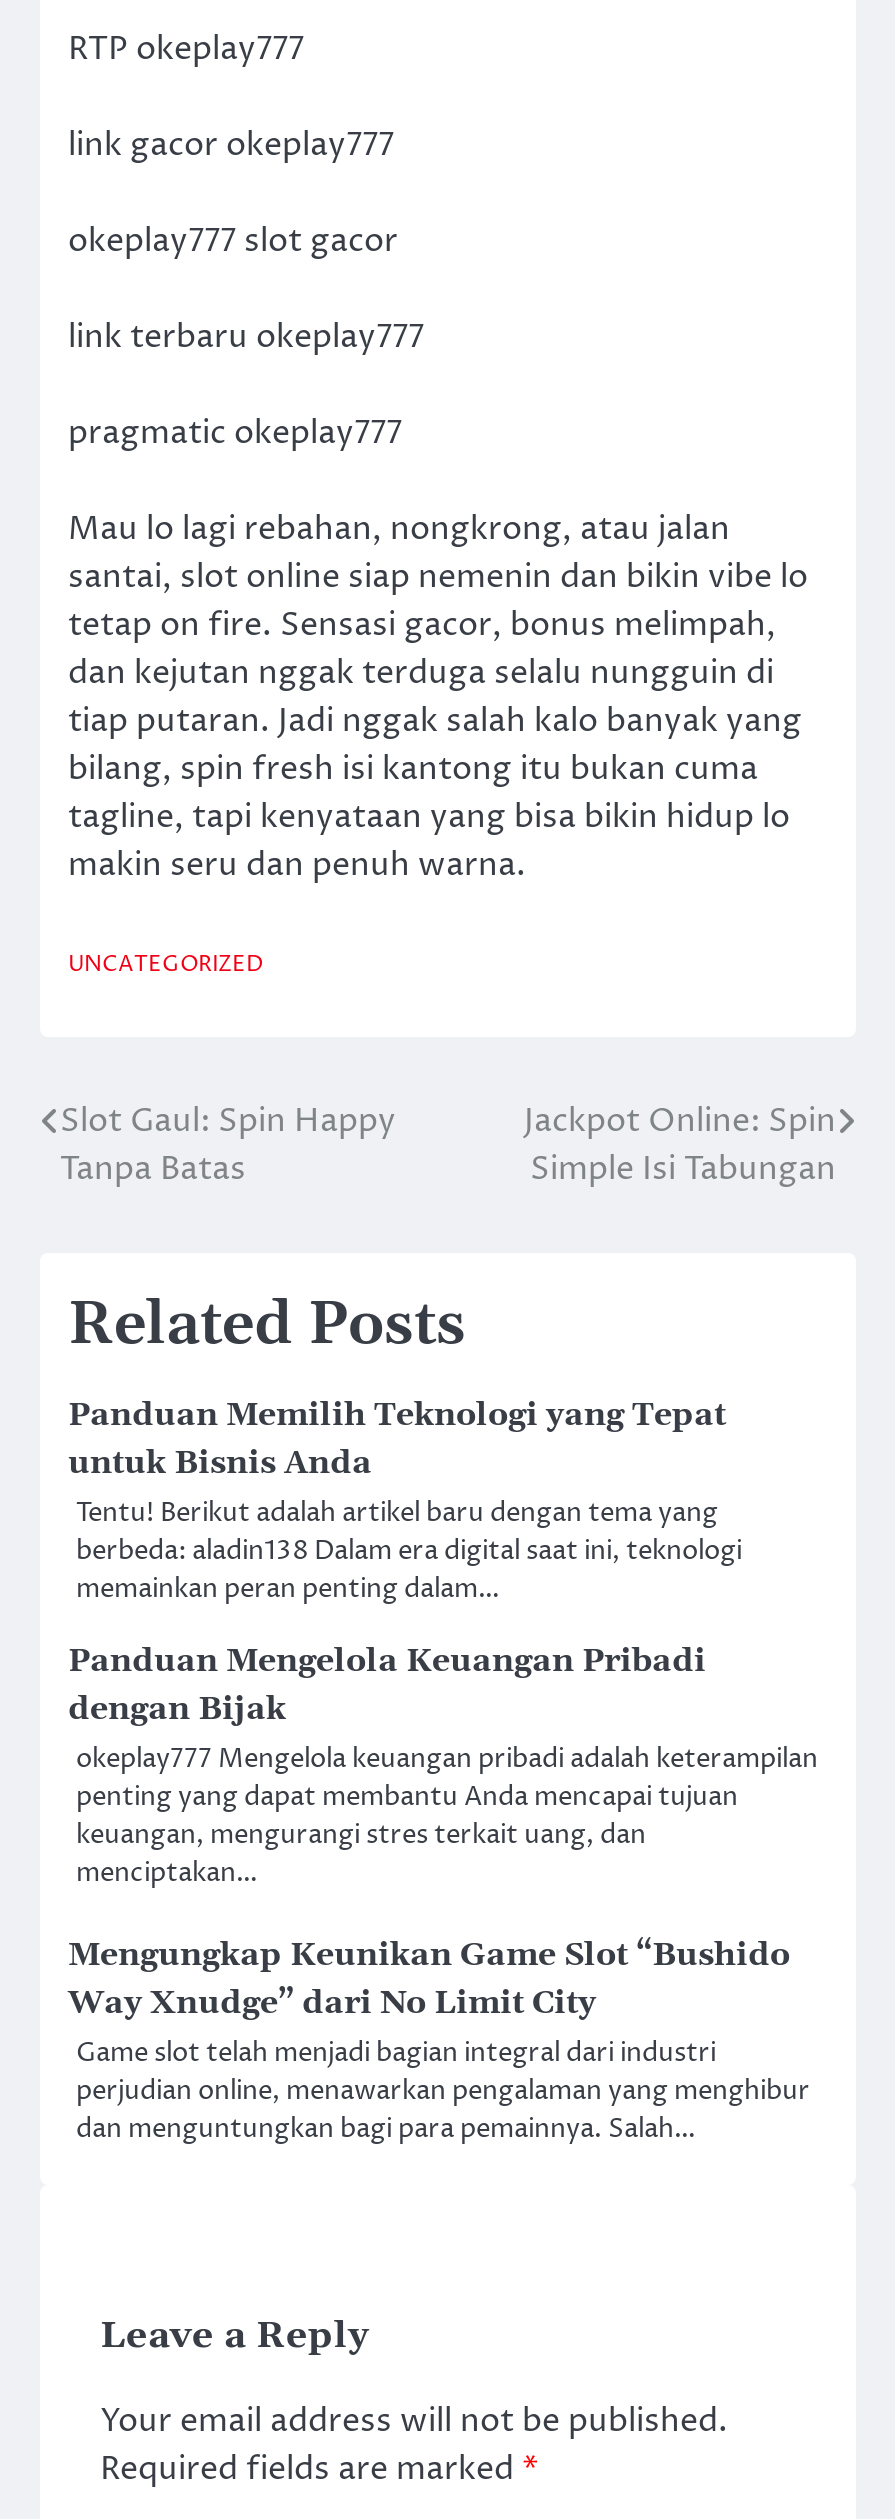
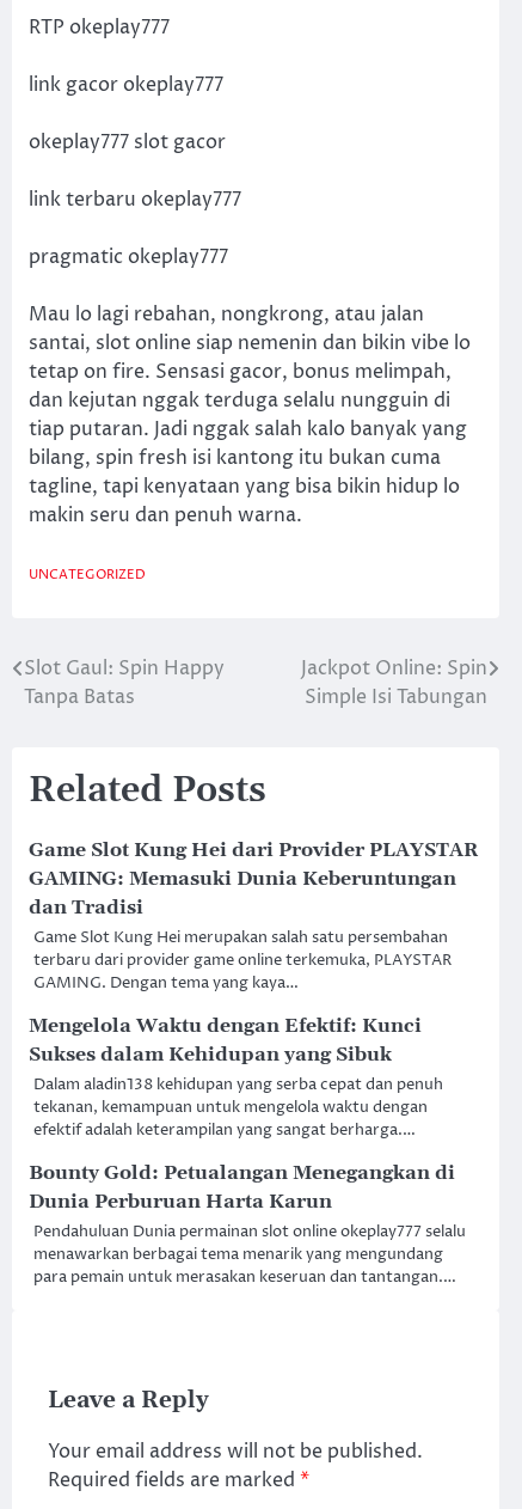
- Panduan Memilih Teknologi yang Tepat
- untuk Bisnis Anda
- Tentu! Berikut adalah artikel baru dengan tema yang
- berbeda: aladin138 Dalam era digital saat ini, teknologi
- memainkan peran penting dalam…
+ Game Slot Kung Hei dari Provider PLAYSTAR
+ GAMING: Memasuki Dunia Keberuntungan
+ dan Tradisi
+ Game Slot Kung Hei merupakan salah satu persembahan
+ terbaru dari provider game online terkemuka, PLAYSTAR
+ GAMING. Dengan tema yang kaya…

- Panduan Mengelola Keuangan Pribadi
- dengan Bijak
- okeplay777 Mengelola keuangan pribadi adalah keterampilan
- penting yang dapat membantu Anda mencapai tujuan
- keuangan, mengurangi stres terkait uang, dan
- menciptakan…
+ Mengelola Waktu dengan Efektif: Kunci
+ Sukses dalam Kehidupan yang Sibuk
+ Dalam aladin138 kehidupan yang serba cepat dan penuh
+ tekanan, kemampuan untuk mengelola waktu dengan
+ efektif adalah keterampilan yang sangat berharga.…

- Mengungkap Keunikan Game Slot “Bushido
- Way Xnudge” dari No Limit City
- Game slot telah menjadi bagian integral dari industri
- perjudian online, menawarkan pengalaman yang menghibur
- dan menguntungkan bagi para pemainnya. Salah…
+ Bounty Gold: Petualangan Menegangkan di
+ Dunia Perburuan Harta Karun
+ Pendahuluan Dunia permainan slot online okeplay777 selalu
+ menawarkan berbagai tema menarik yang mengundang
+ para pemain untuk merasakan keseruan dan tantangan.…
